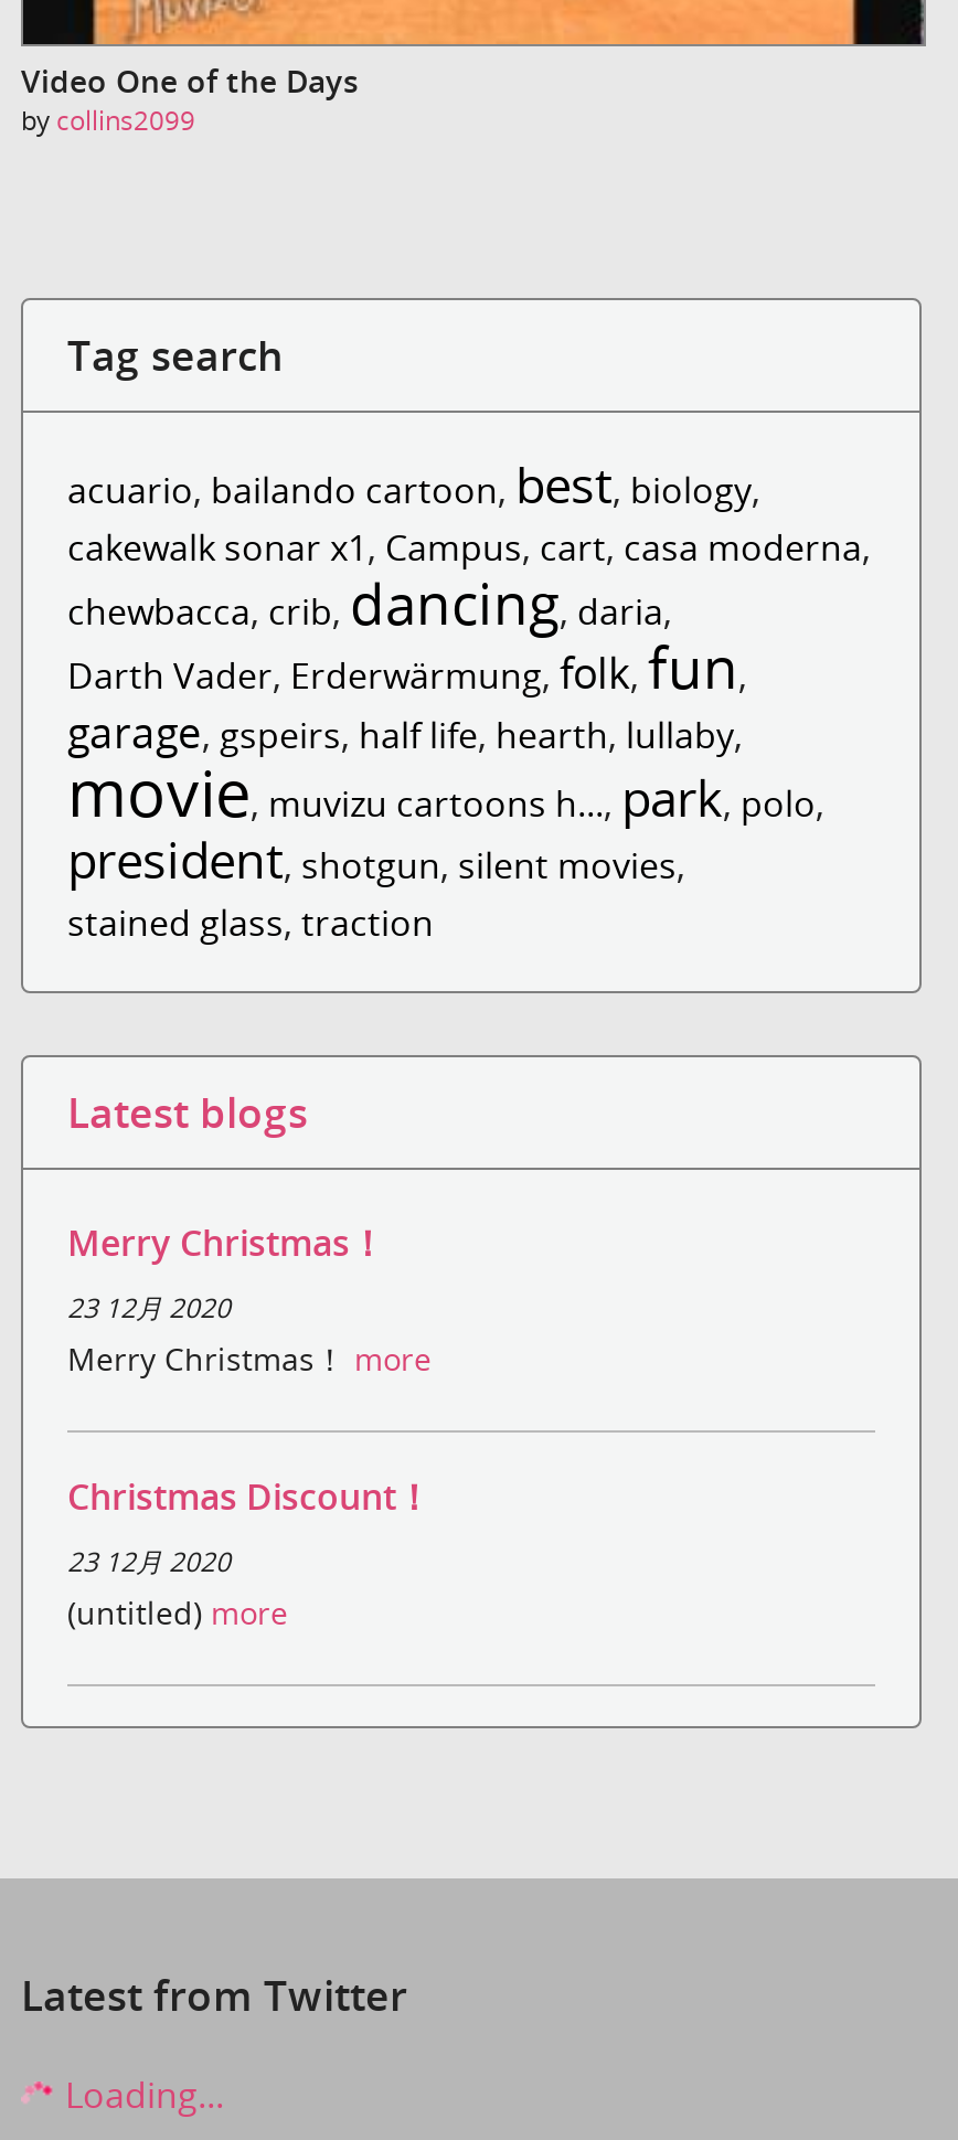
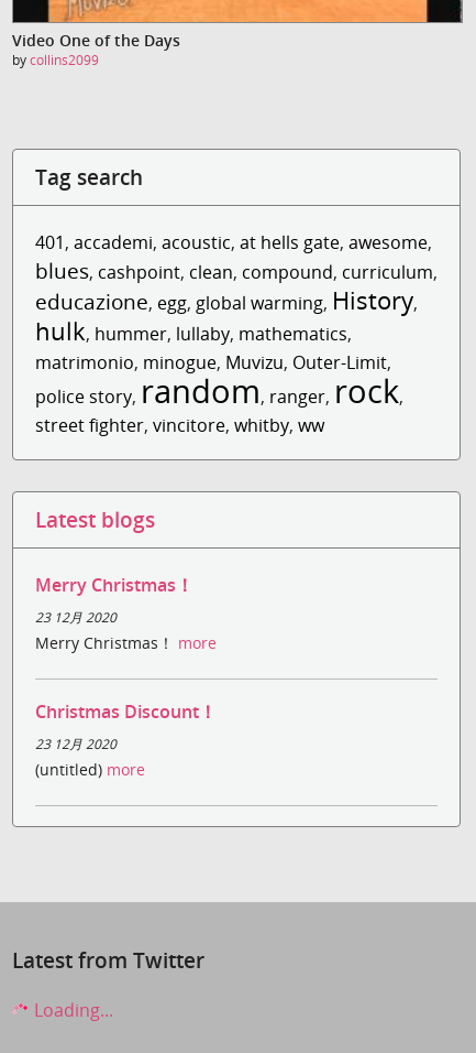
- acuario, bailando cartoon, best, biology,
- cakewalk sonar x1, Campus, cart, casa moderna,
- chewbacca, crib, dancing, daria,
- Darth Vader, Erderwärmung,folk,fun,
- garage, gspeirs, half life, hearth, lullaby,
- movie,muvizu cartoons h...,park,polo,
- president, shotgun, silent movies,
- stained glass, traction
+ 401, accademi, acoustic, at hells gate, awesome,
+ blues, cashpoint, clean, compound, curriculum,
+ educazione, egg, global warming, History,
+ hulk, hummer,lullaby, mathematics,
+ matrimonio, minogue, Muvizu, Outer-Limit,
+ police story,random,ranger,rock,
+ street fighter, vincitore, whitby, ww
